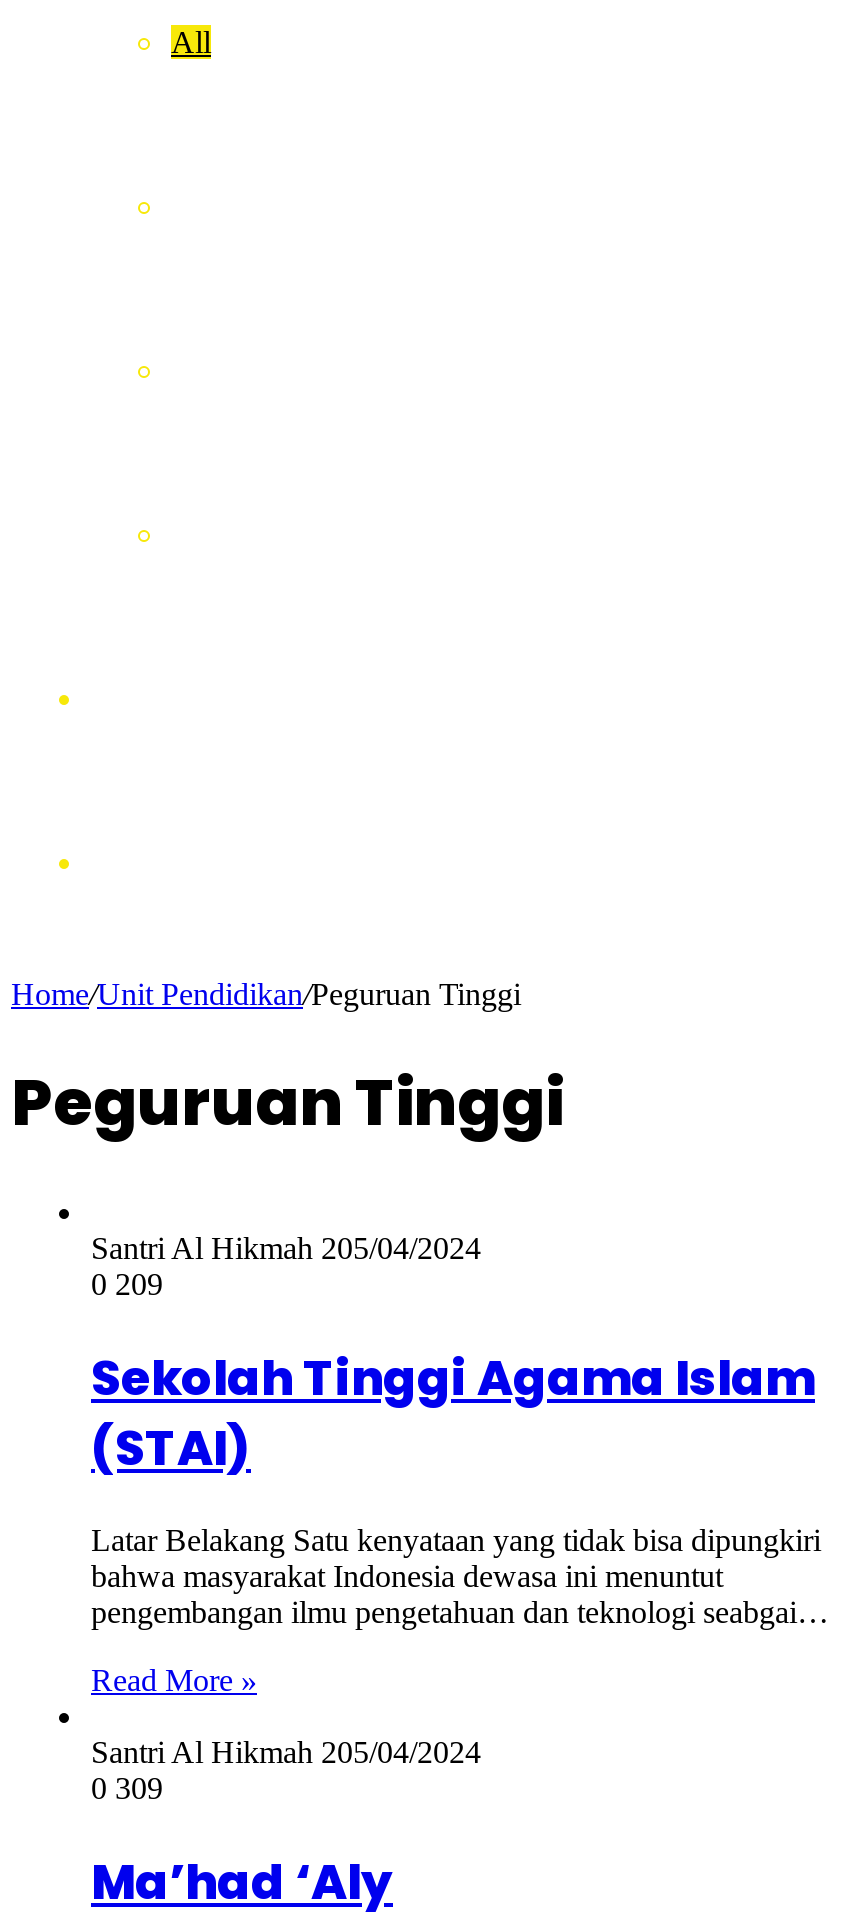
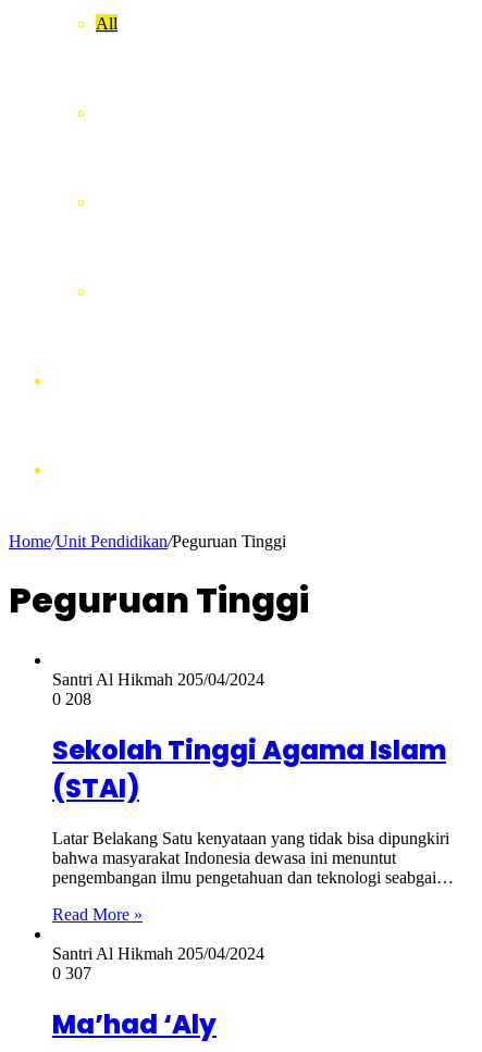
- 0 209
+ 0 208

- 0 309
+ 0 307
